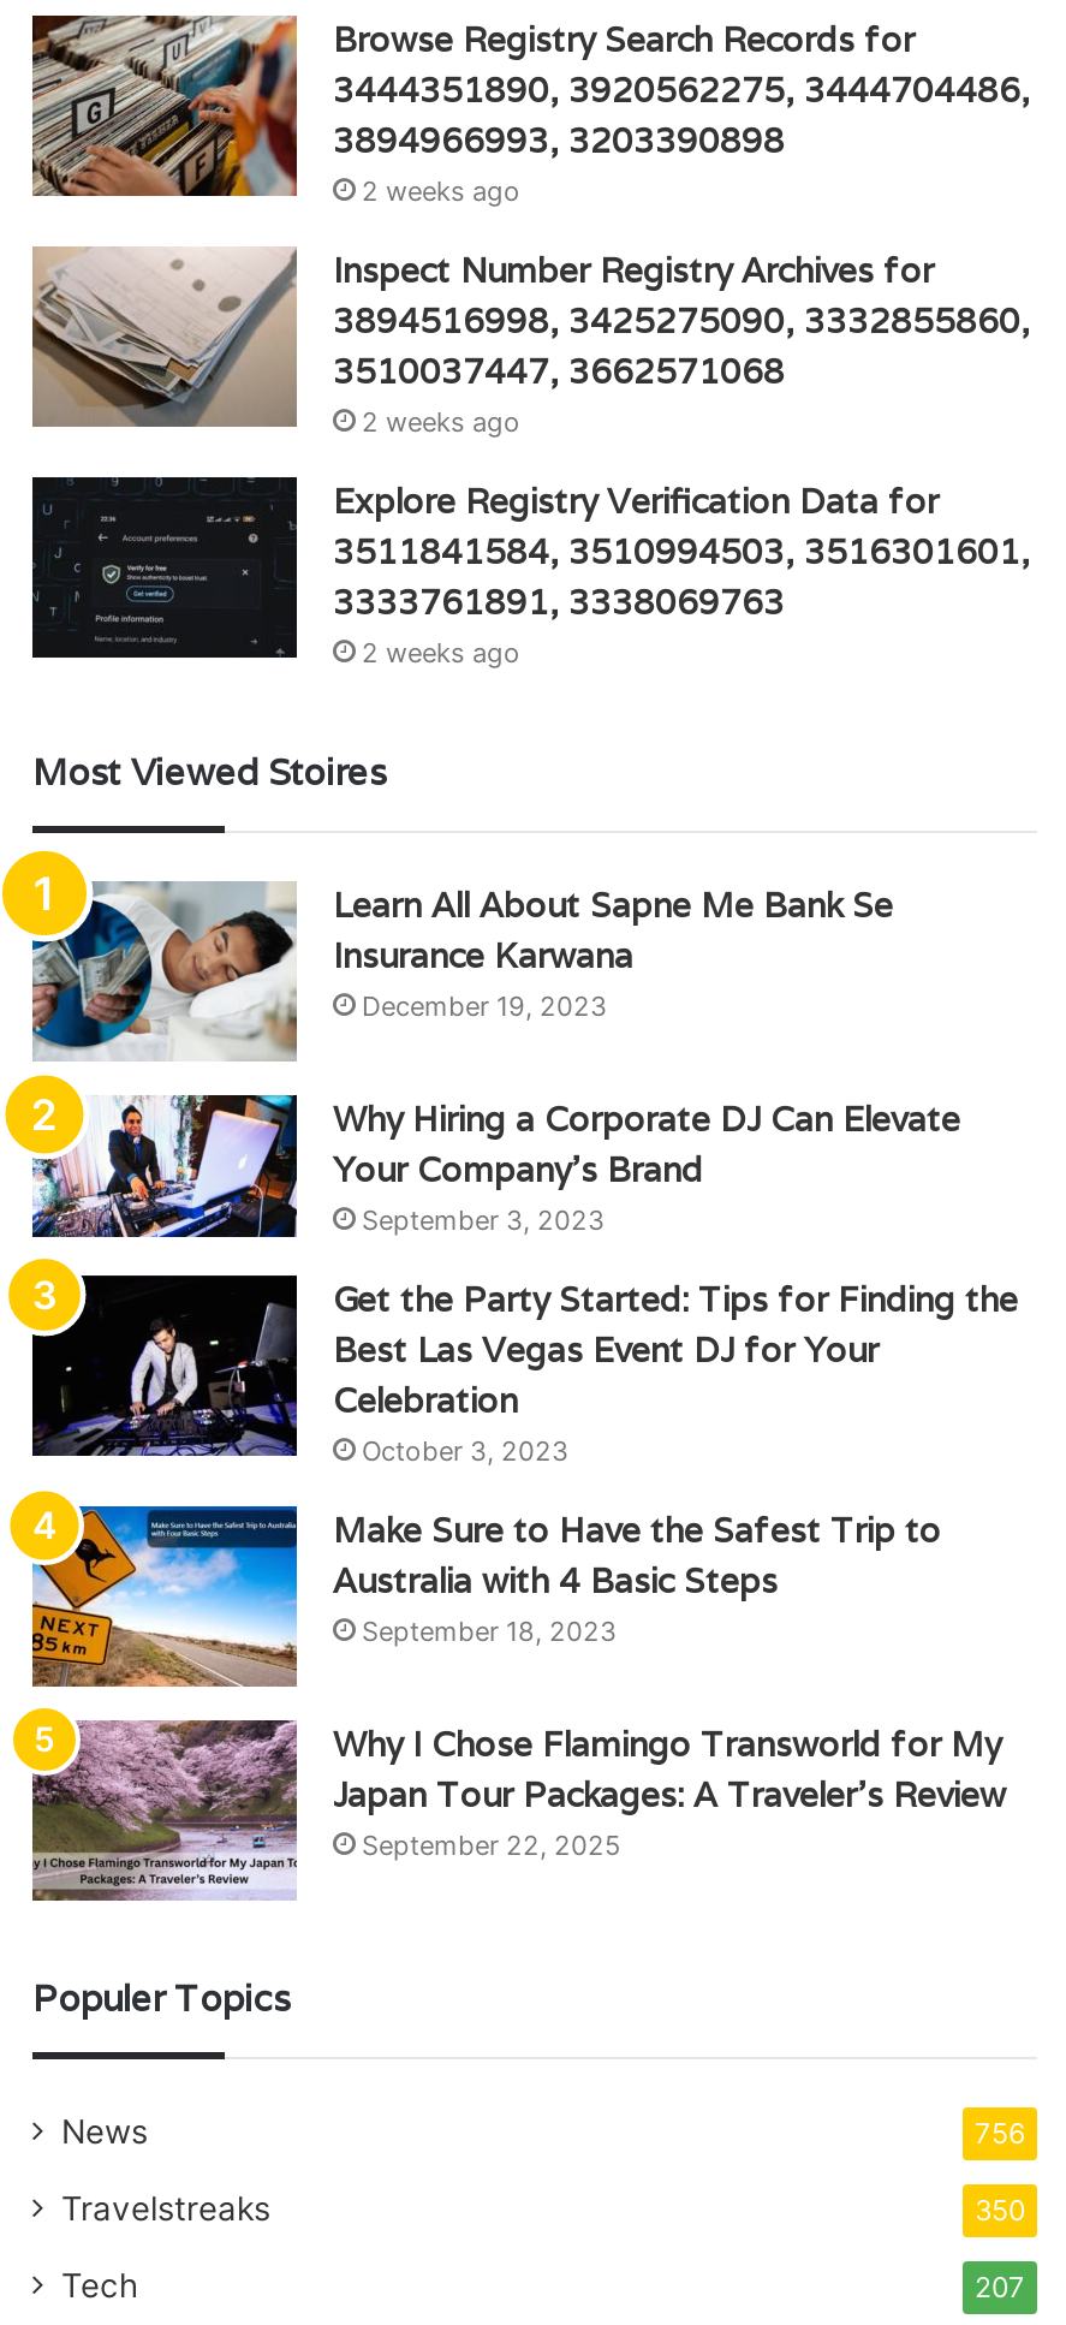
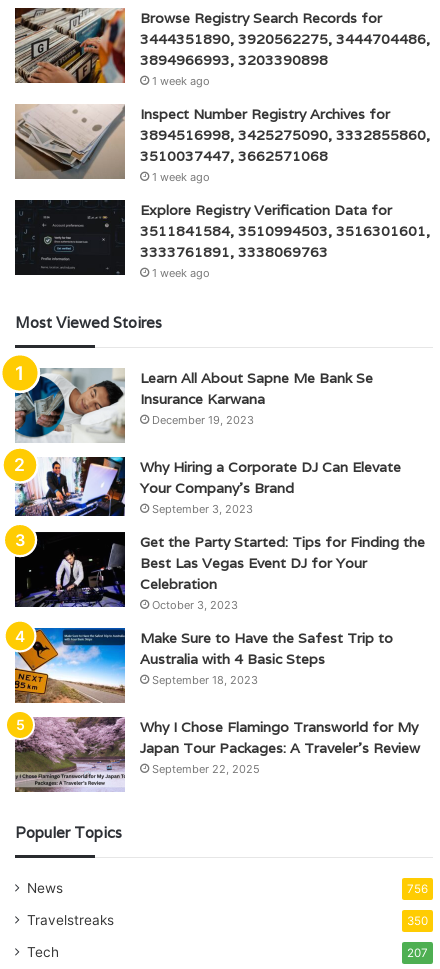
- 2 weeks ago
+ 1 week ago

- 2 weeks ago
+ 1 week ago

- 2 weeks ago
+ 1 week ago
